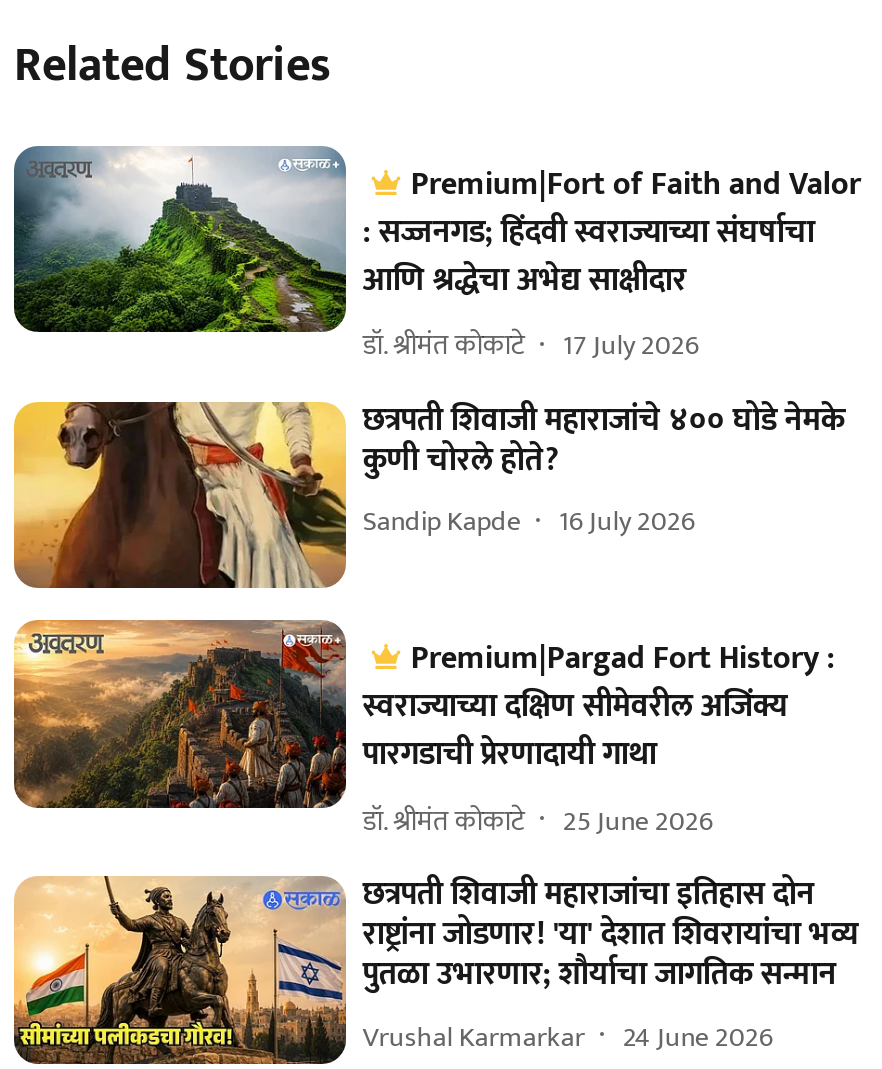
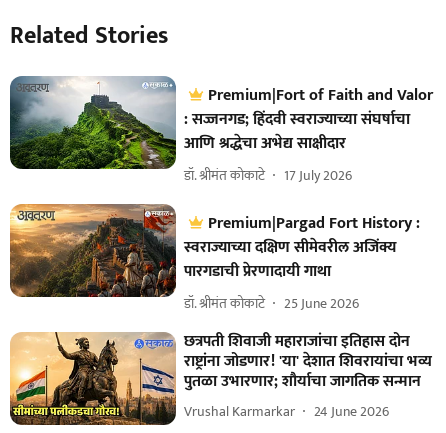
- [image]
- छत्रपती शिवाजी महाराजांचे ४०० घोडे नेमके
- कुणी चोरले होते?
- Sandip Kapde
- 16 July 2026
